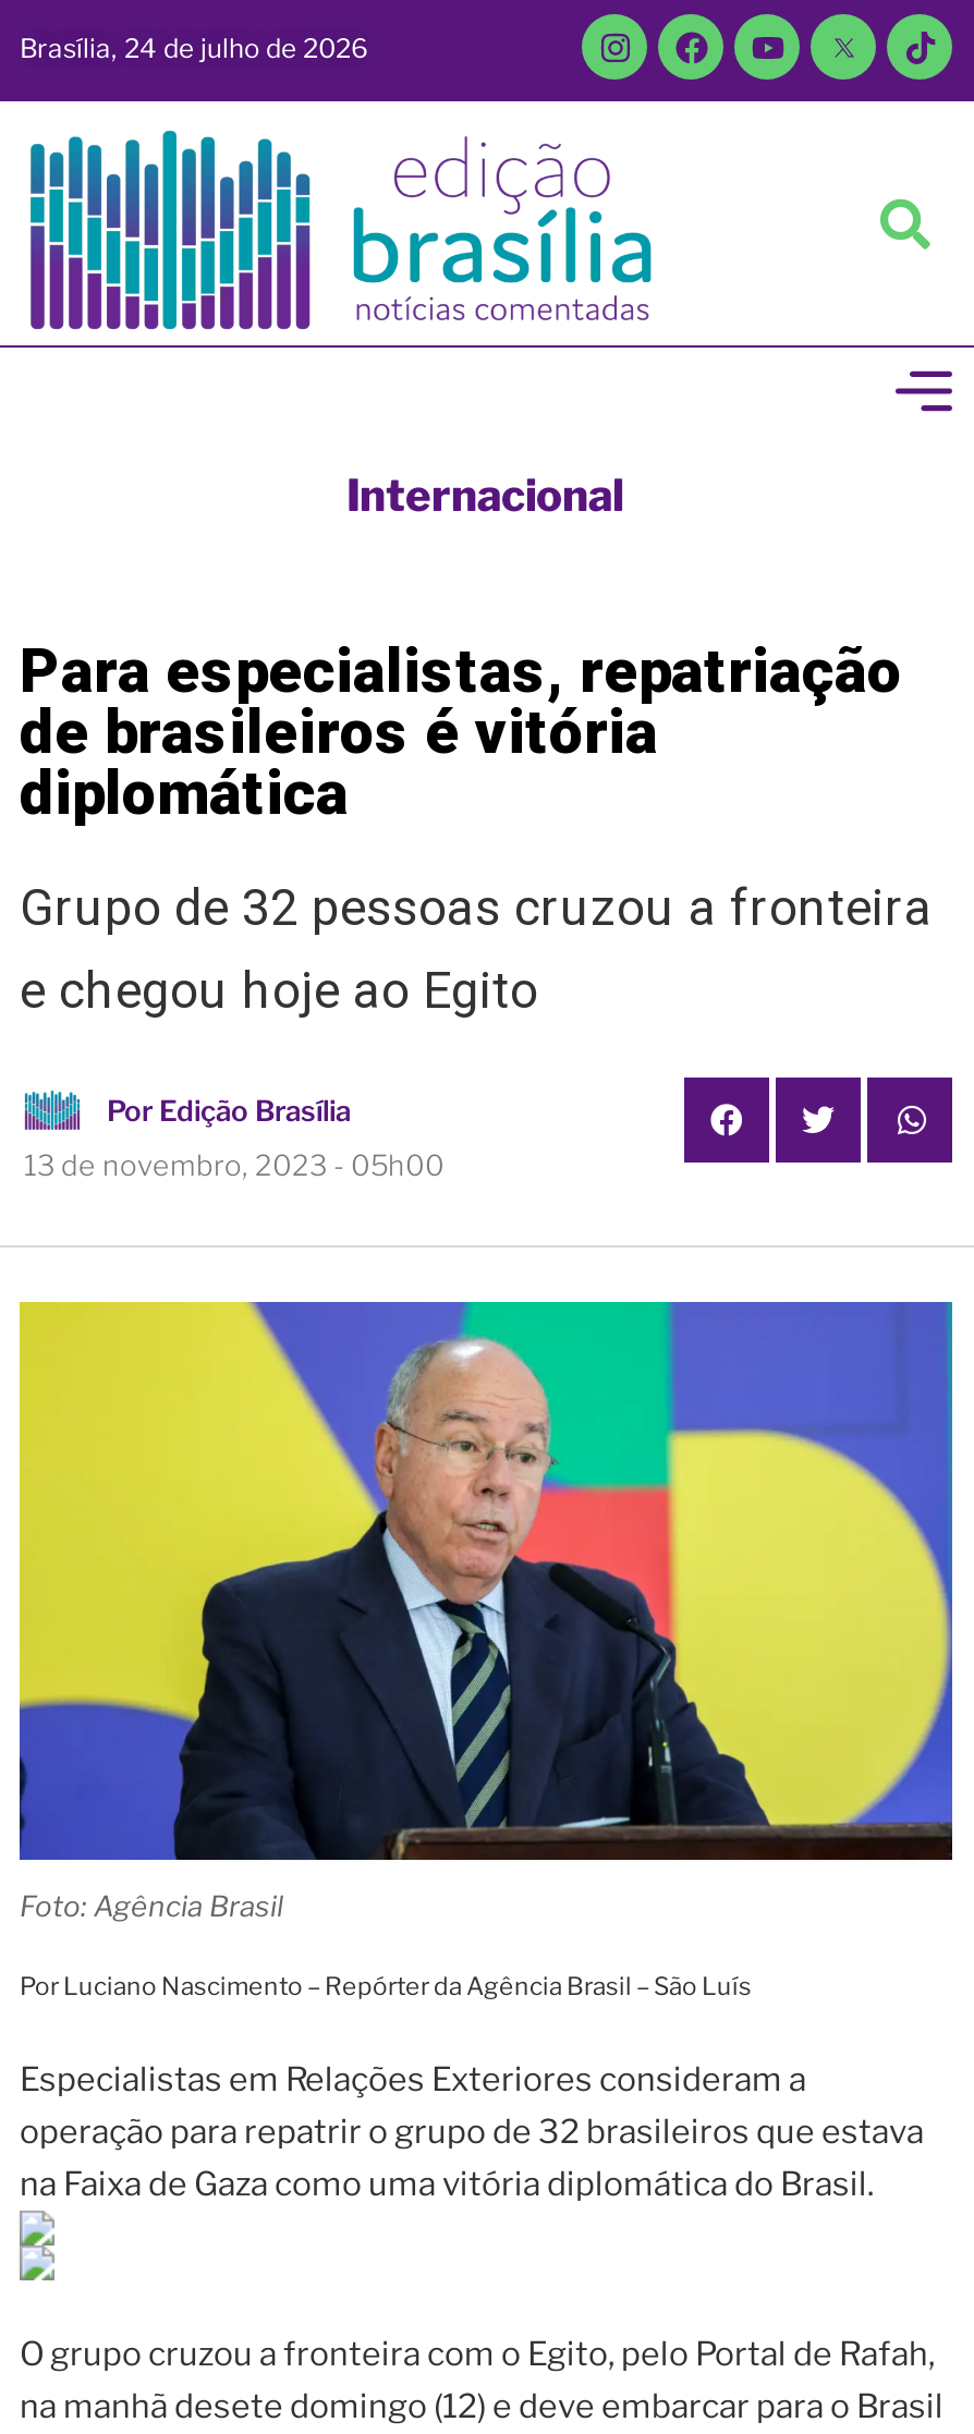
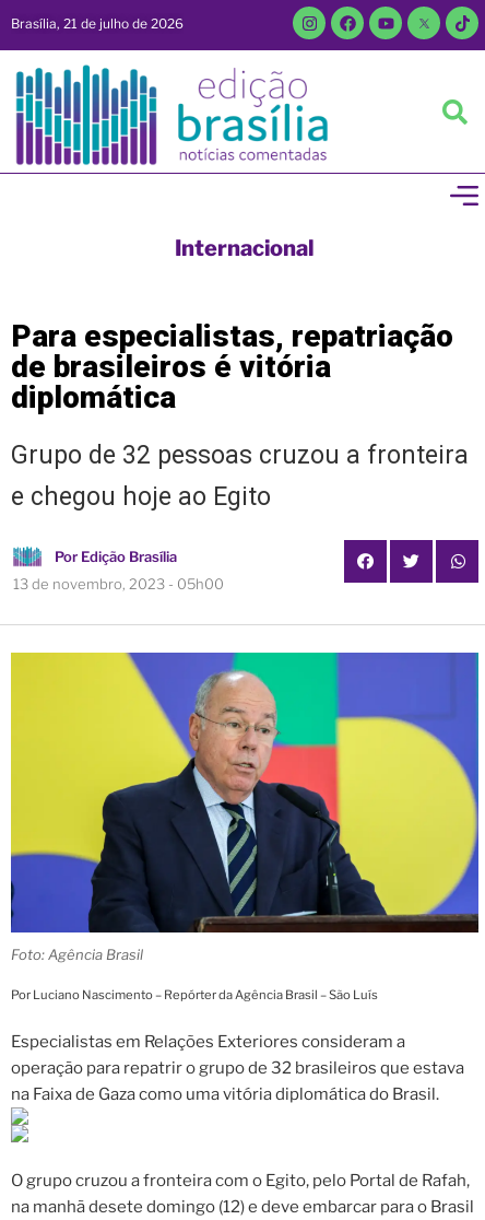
- Brasília, 24 de julho de 2026
+ Brasília, 21 de julho de 2026
